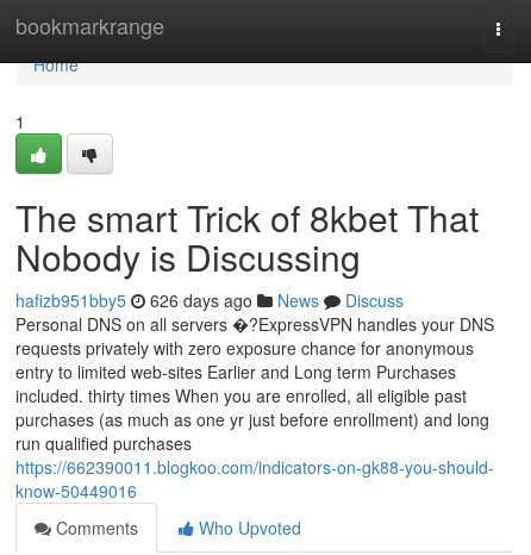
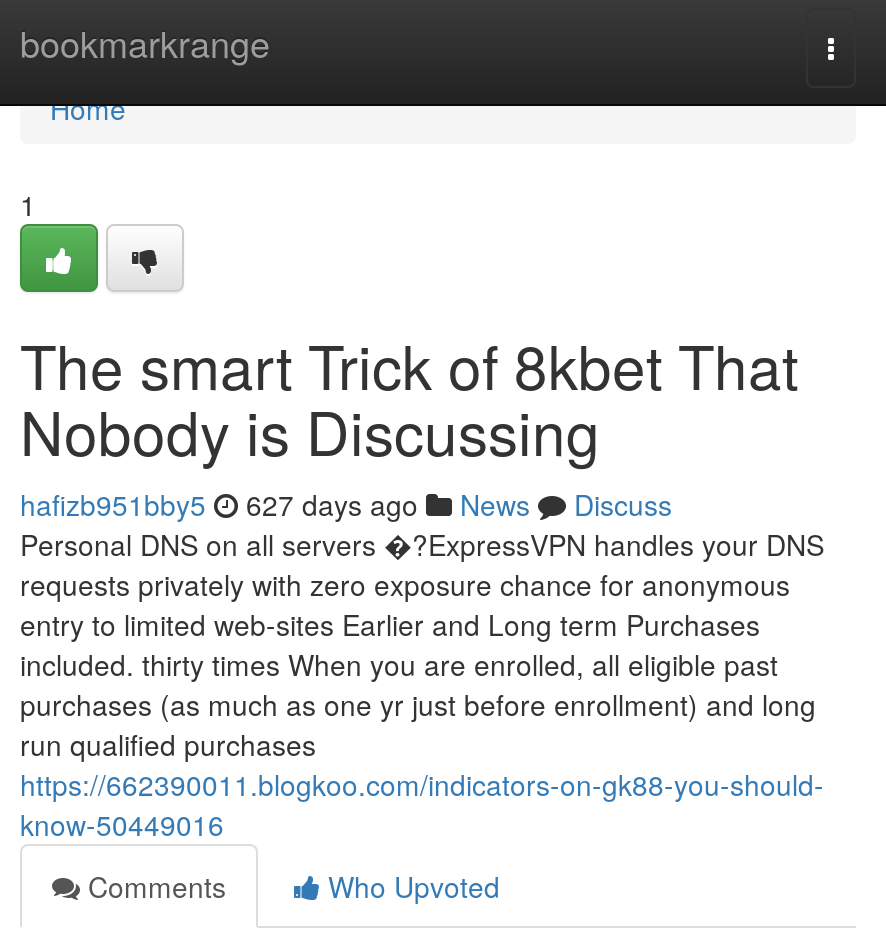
- hafizb951bby5 626 days ago News Discuss
+ hafizb951bby5 627 days ago News Discuss
